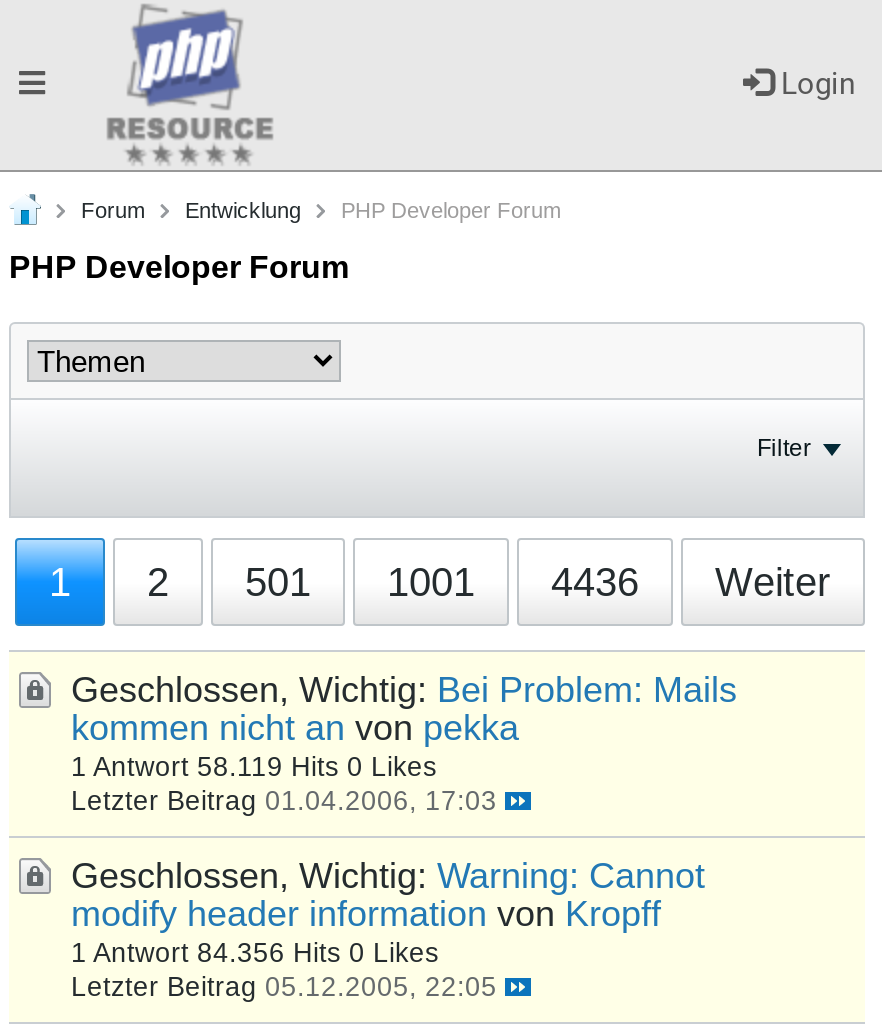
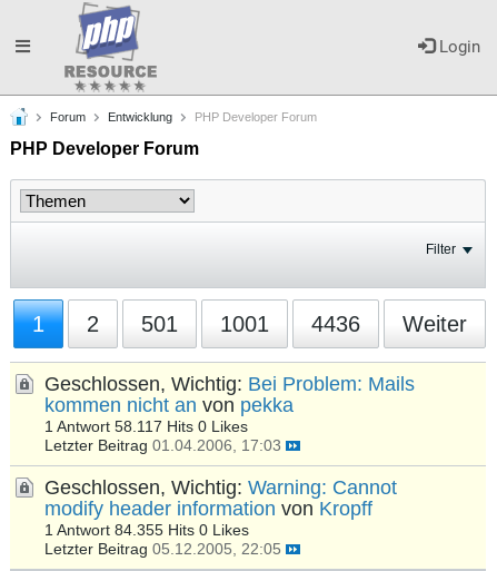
- 1 Antwort 58.119 Hits 0 Likes
+ 1 Antwort 58.117 Hits 0 Likes

- 1 Antwort 84.356 Hits 0 Likes
+ 1 Antwort 84.355 Hits 0 Likes
